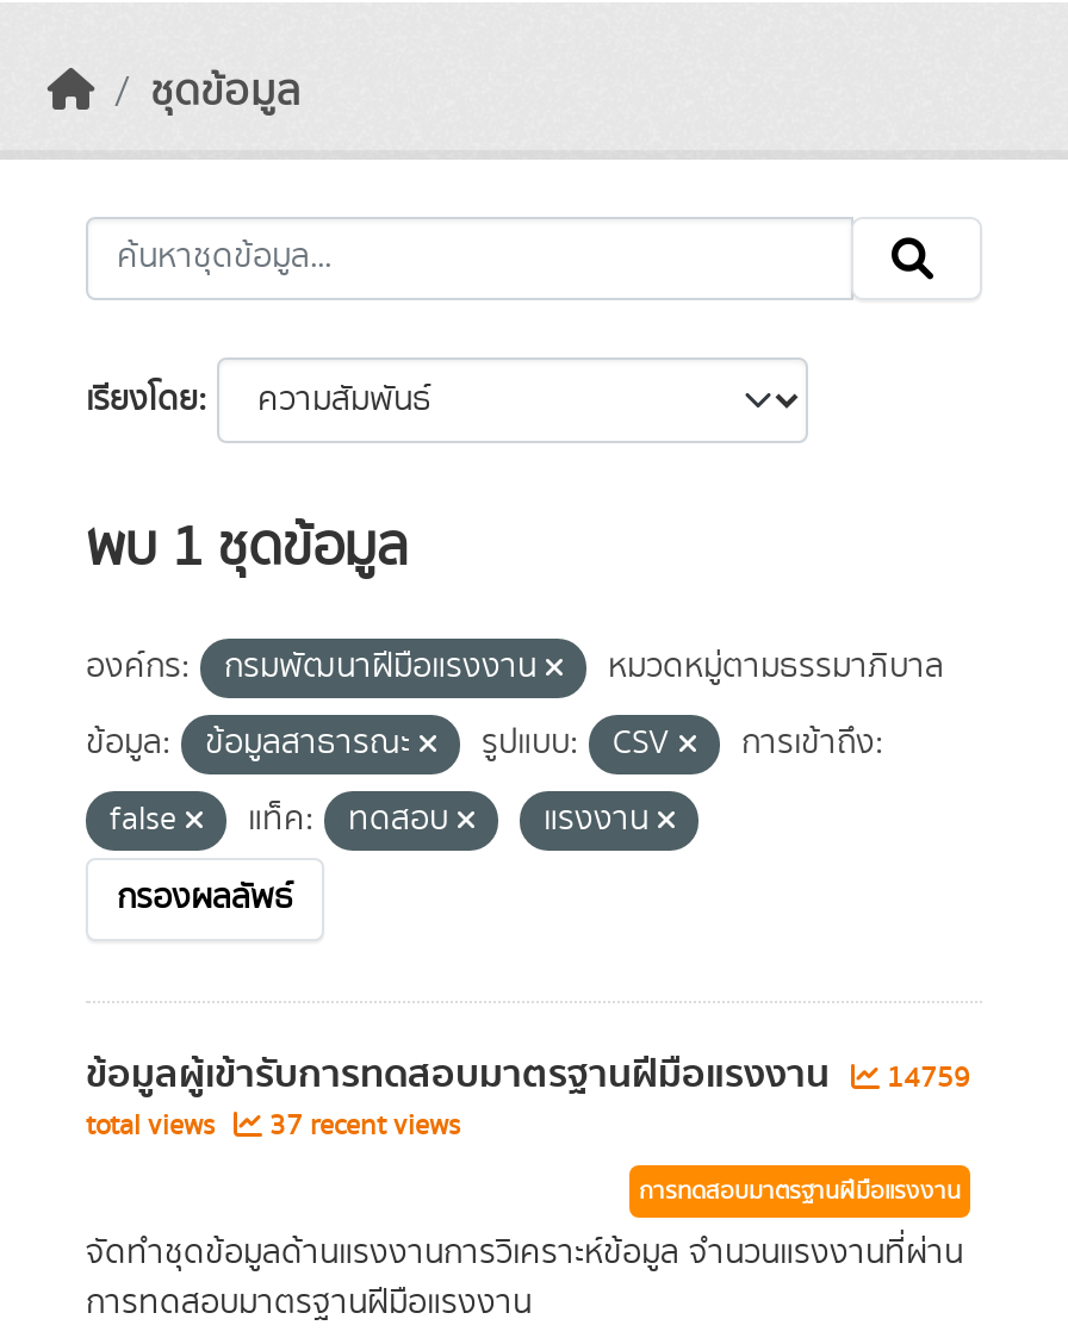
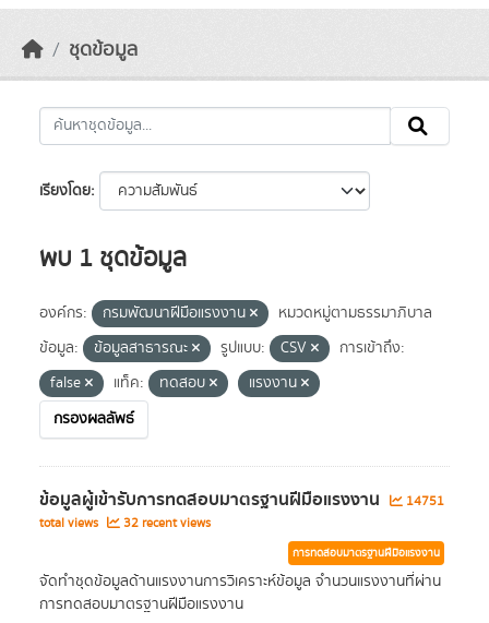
- ข้อมูลผู้เข้ารับการทดสอบมาตรฐานฝีมือแรงงาน 14759
+ ข้อมูลผู้เข้ารับการทดสอบมาตรฐานฝีมือแรงงาน 14751

- total views 37 recent views
+ total views 32 recent views
